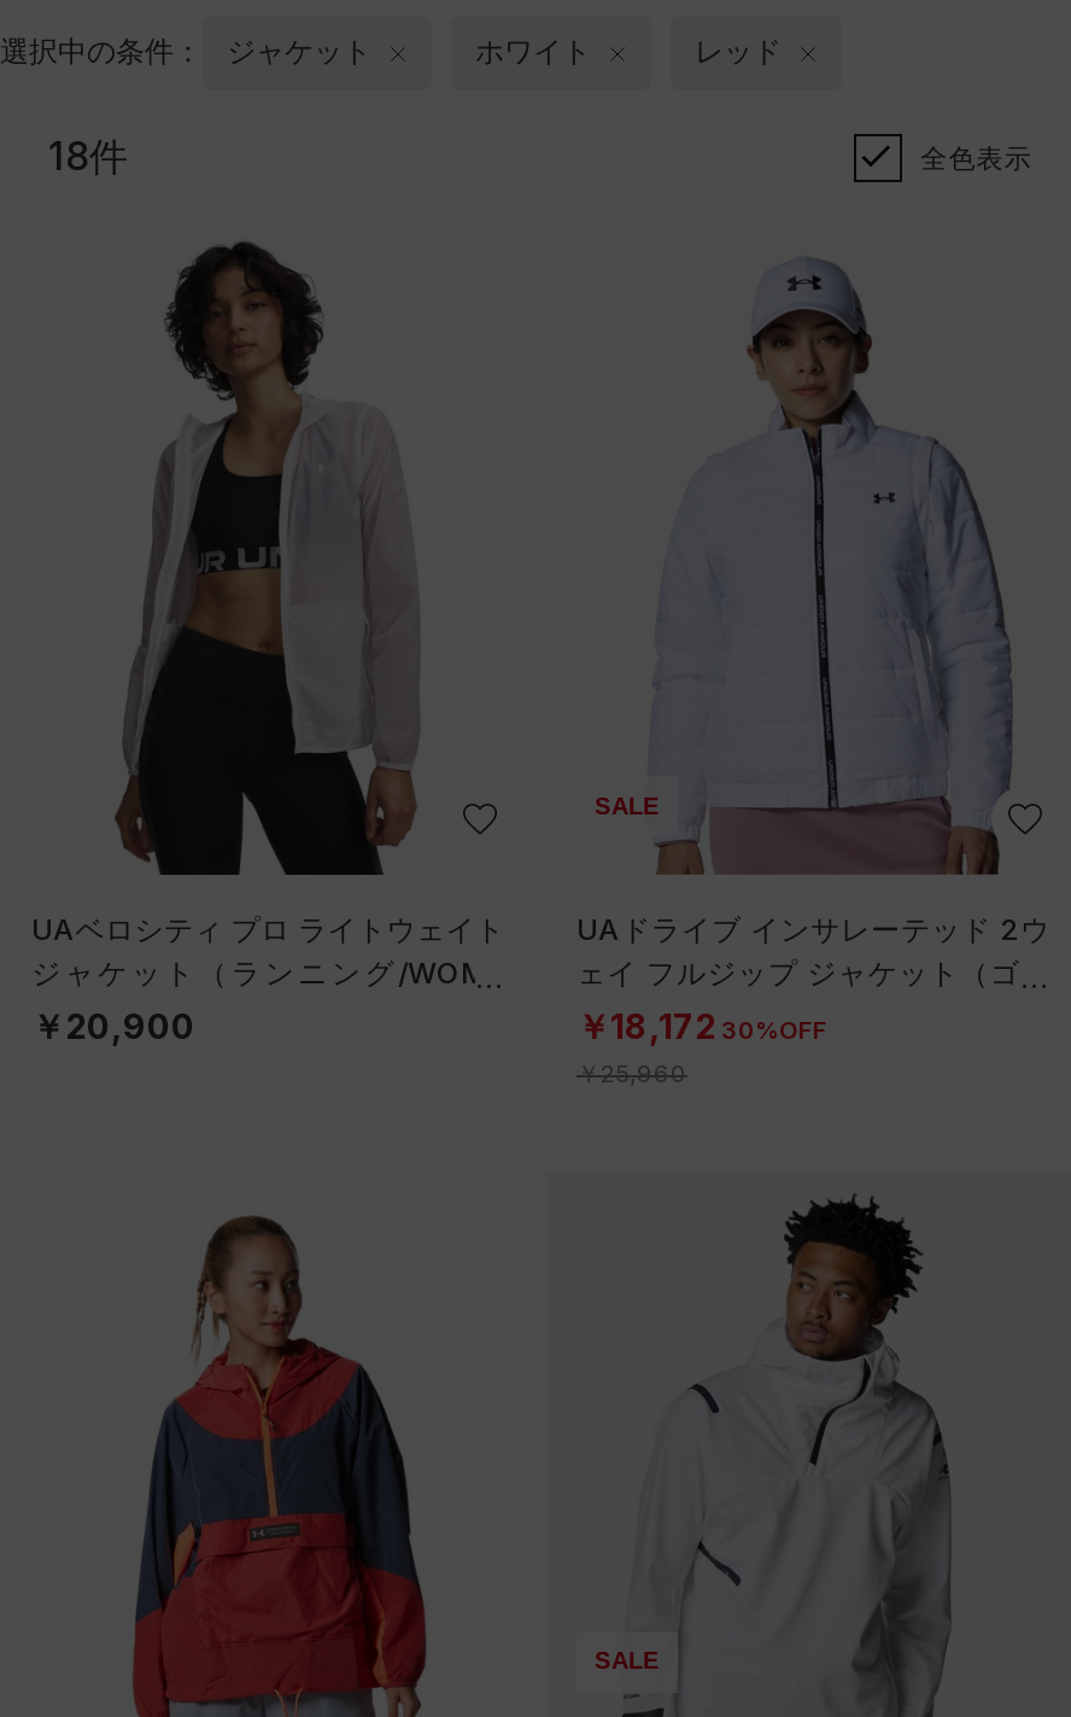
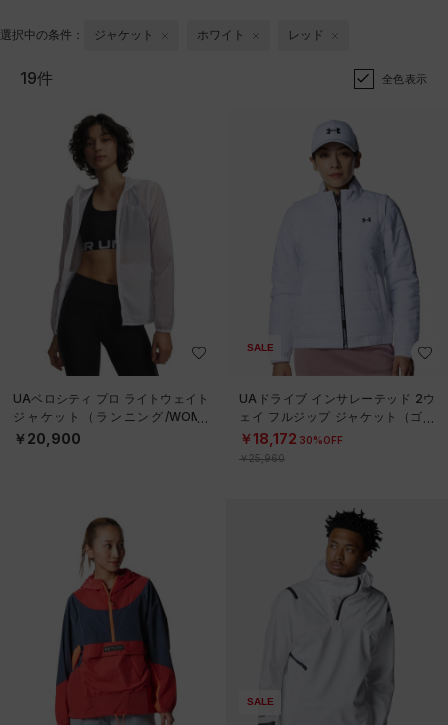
- 18件
+ 19件
